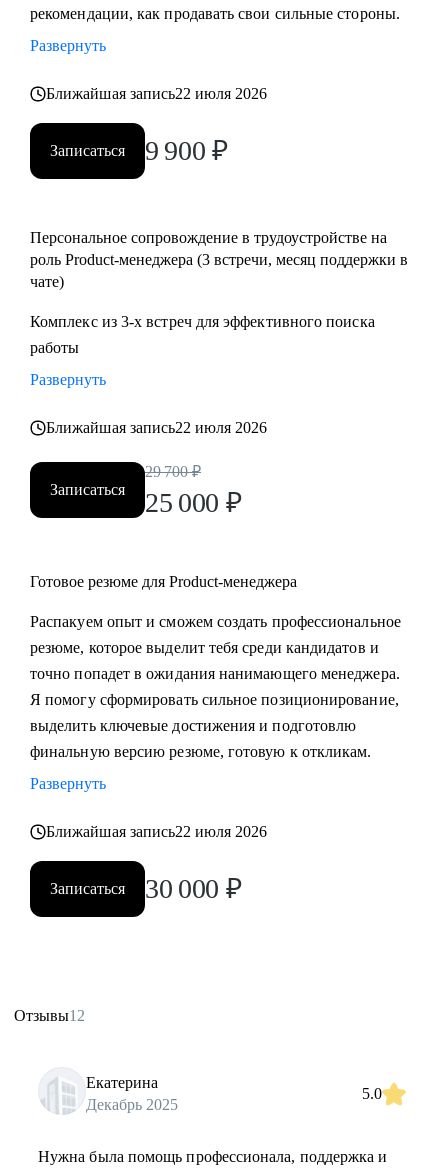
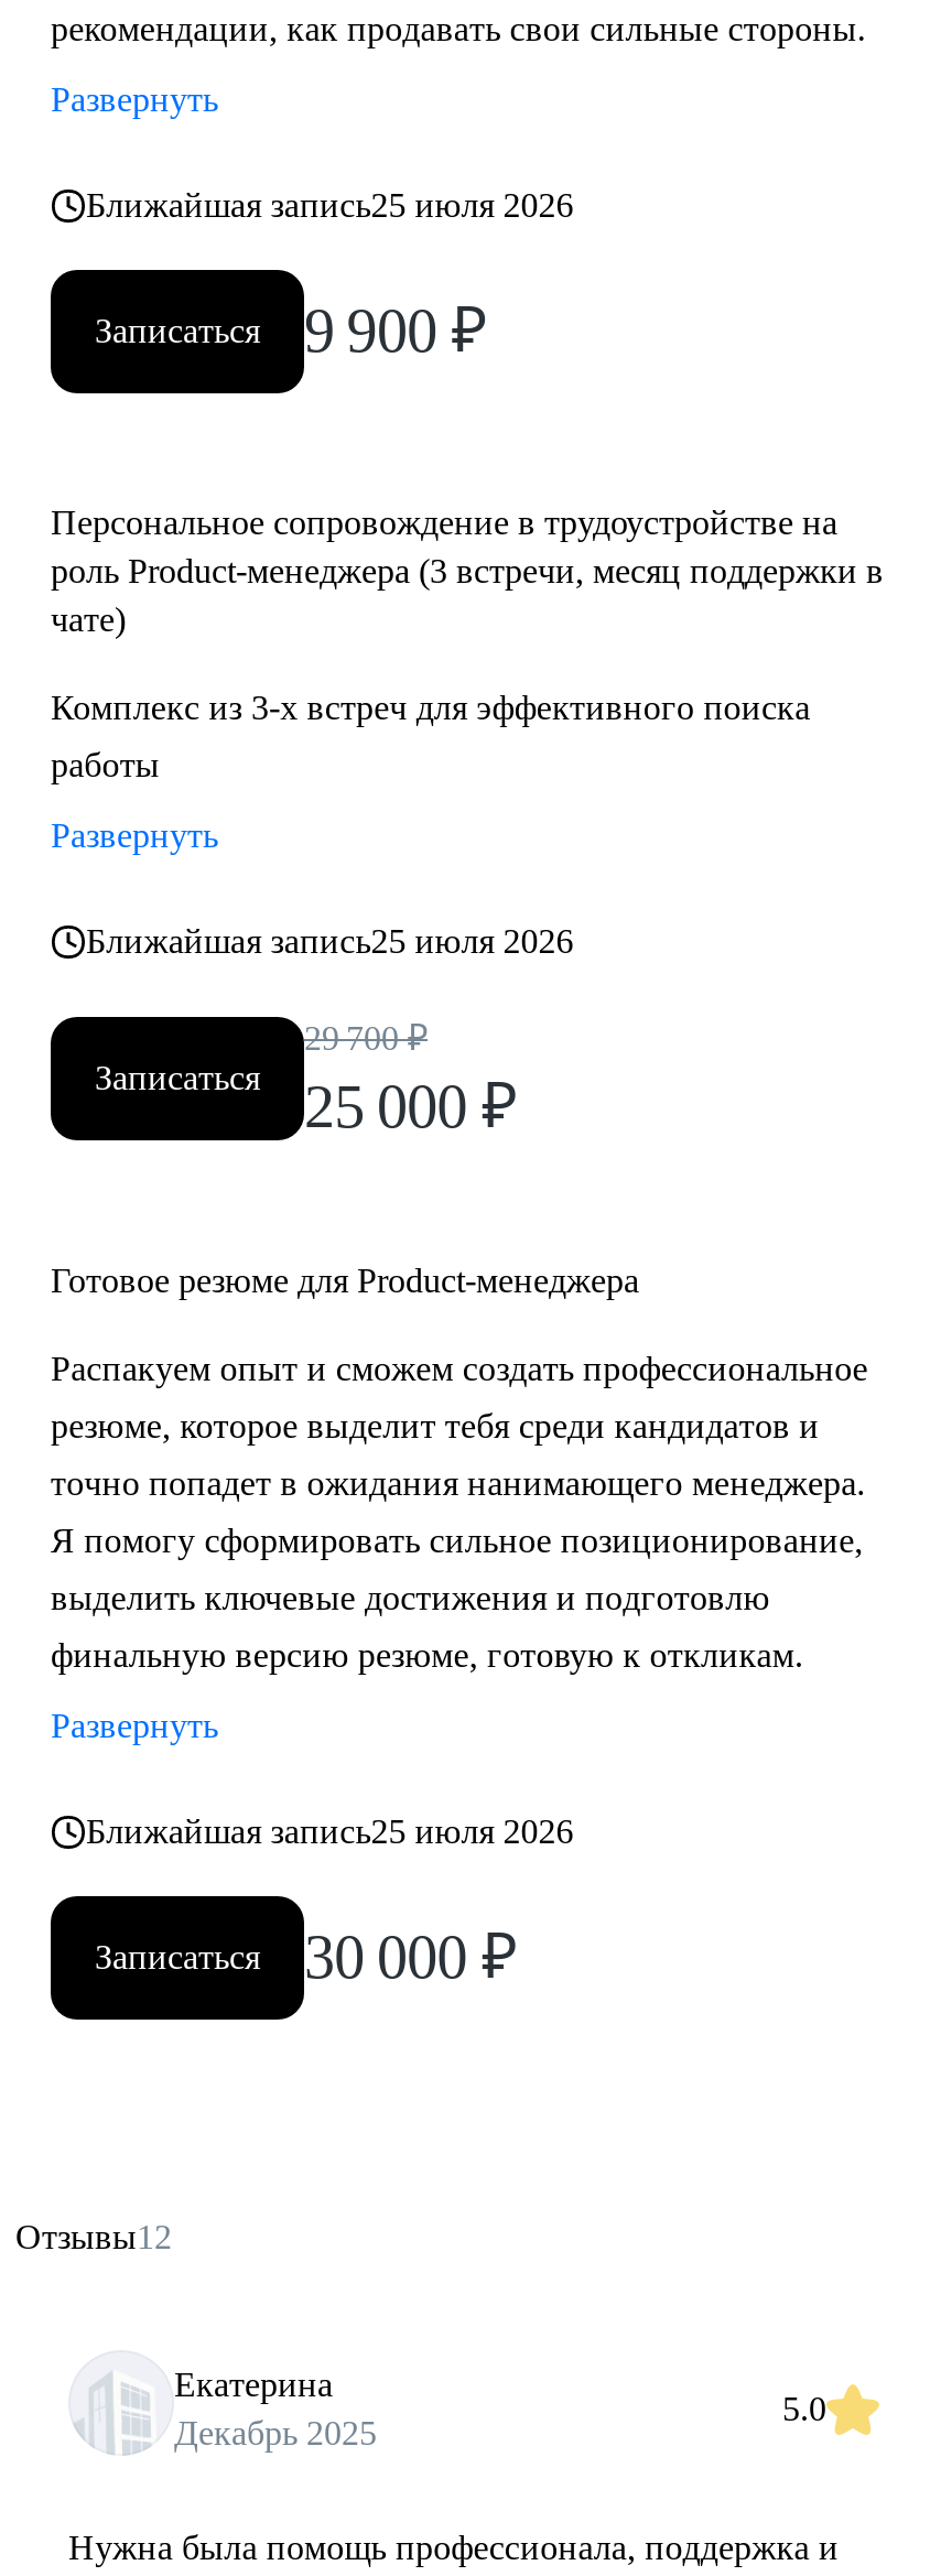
- Ближайшая запись22 июля 2026
+ Ближайшая запись25 июля 2026

- Ближайшая запись22 июля 2026
+ Ближайшая запись25 июля 2026

- Ближайшая запись22 июля 2026
+ Ближайшая запись25 июля 2026
